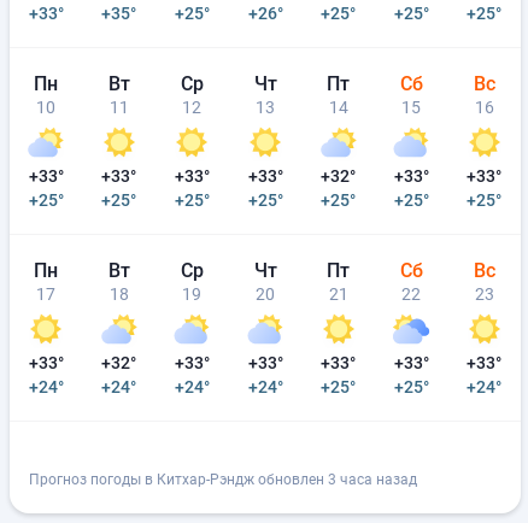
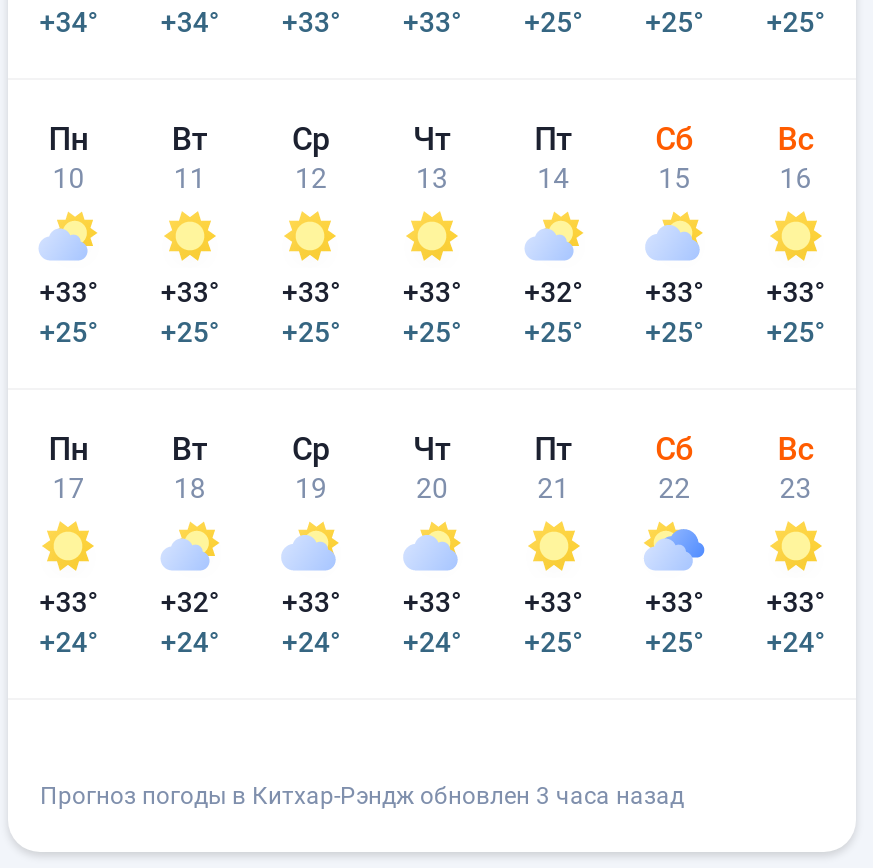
- +33°
+ +34°

- +35°
+ +34°

- +25°
+ +33°

- +26°
+ +33°
